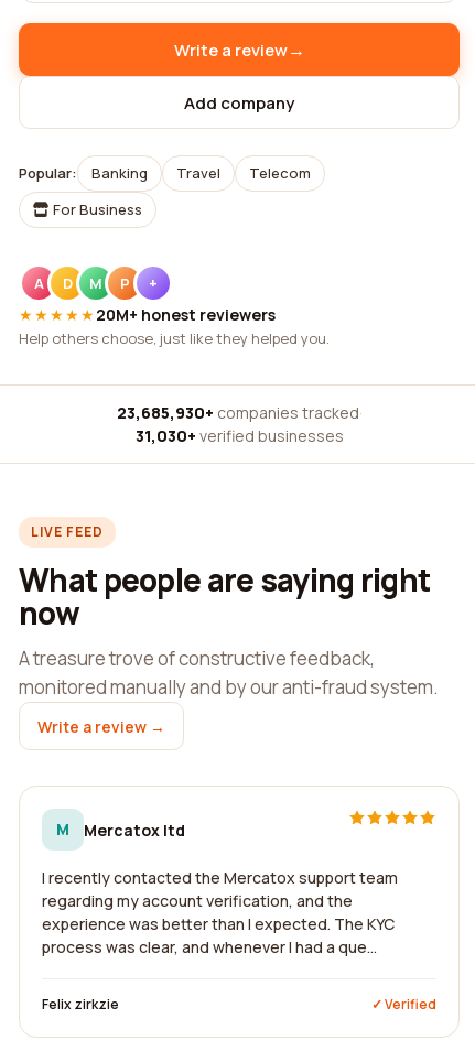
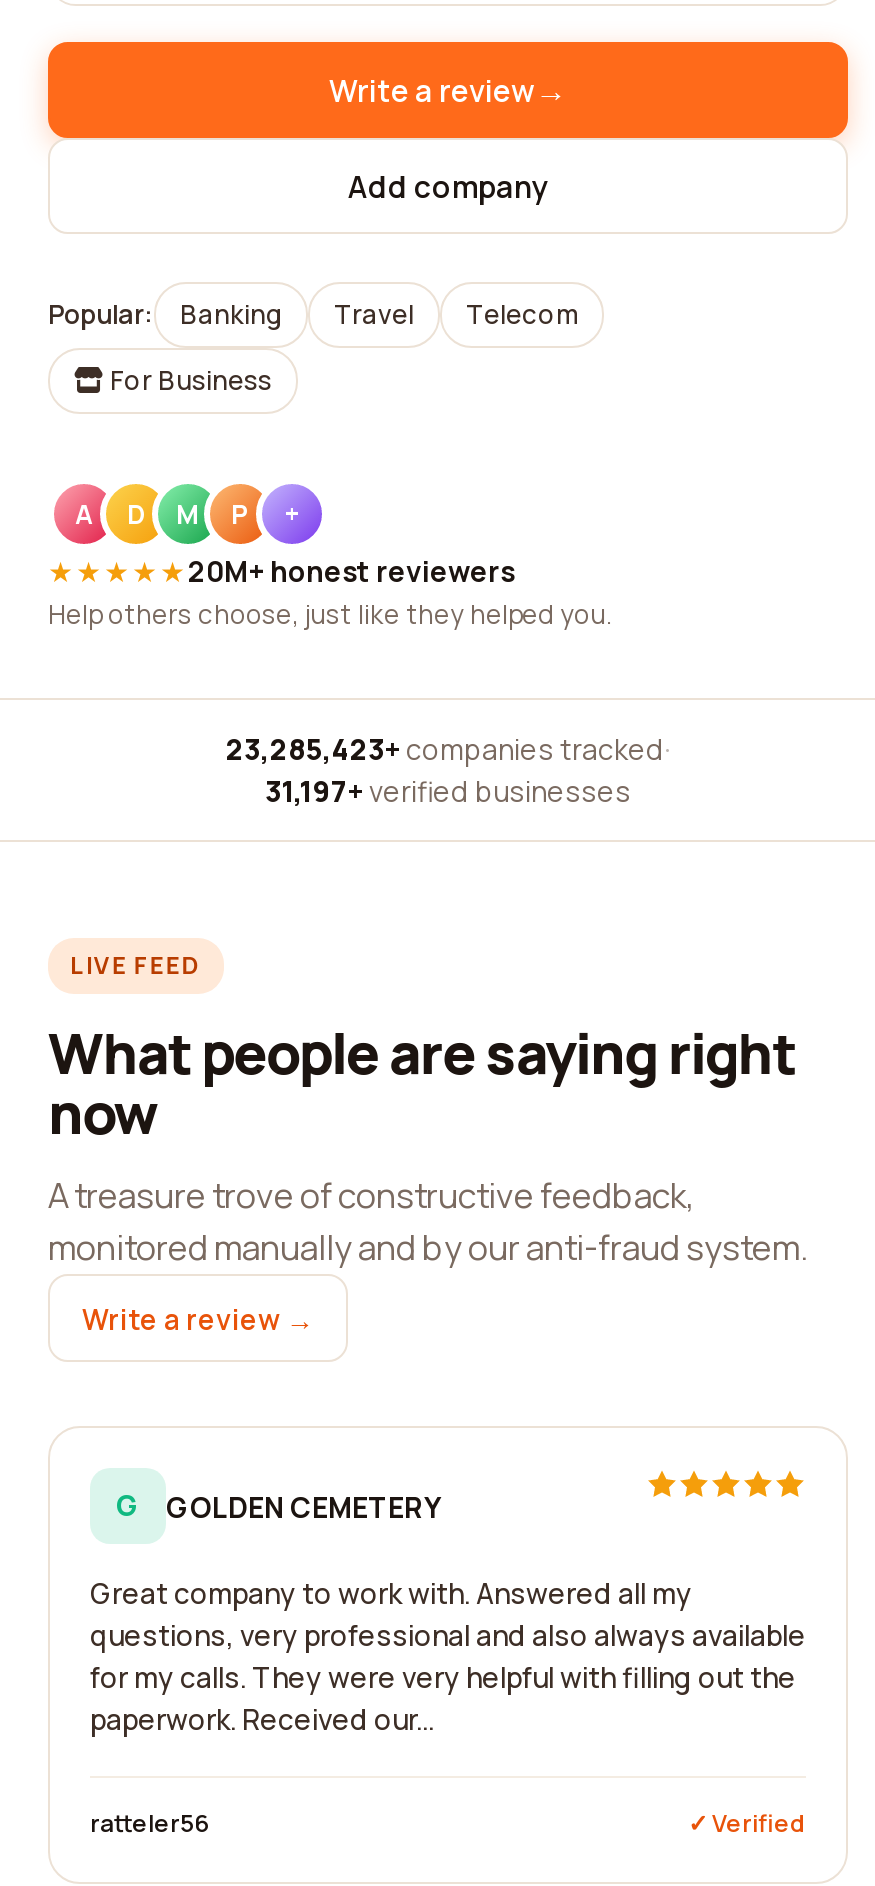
- 23,685,930+ companies tracked ·
+ 23,285,423+ companies tracked ·

- 31,030+ verified businesses
+ 31,197+ verified businesses

- M
- Mercatox ltd
+ G
+ GOLDEN CEMETERY

- I recently contacted the Mercatox support team
- regarding my account verification, and the
- experience was better than I expected. The KYC
- process was clear, and whenever I had a que...
+ Great company to work with. Answered all my
+ questions, very professional and also always available
+ for my calls. They were very helpful with filling out the
+ paperwork. Received our...

- Felix zirkzie
+ ratteler56
